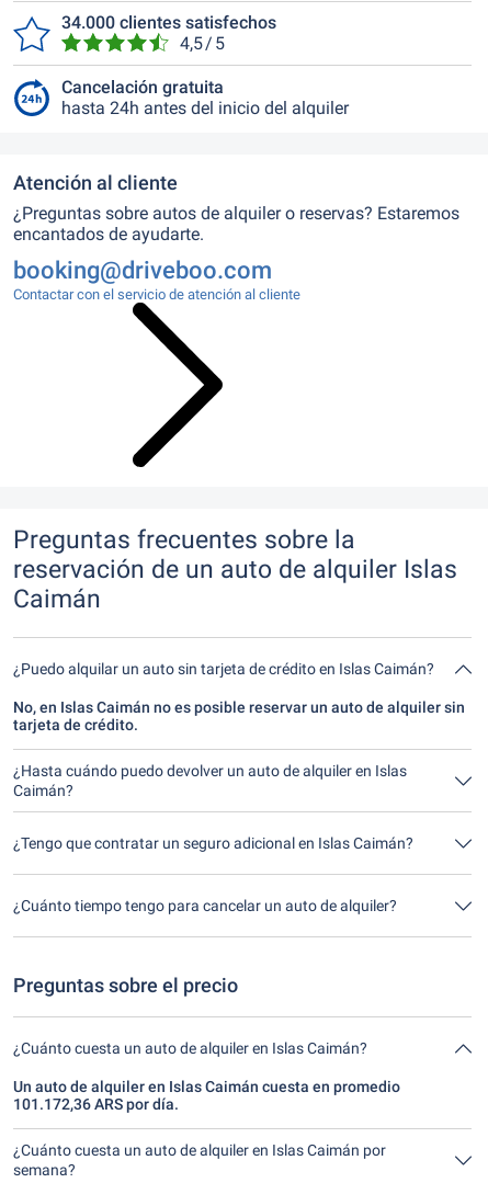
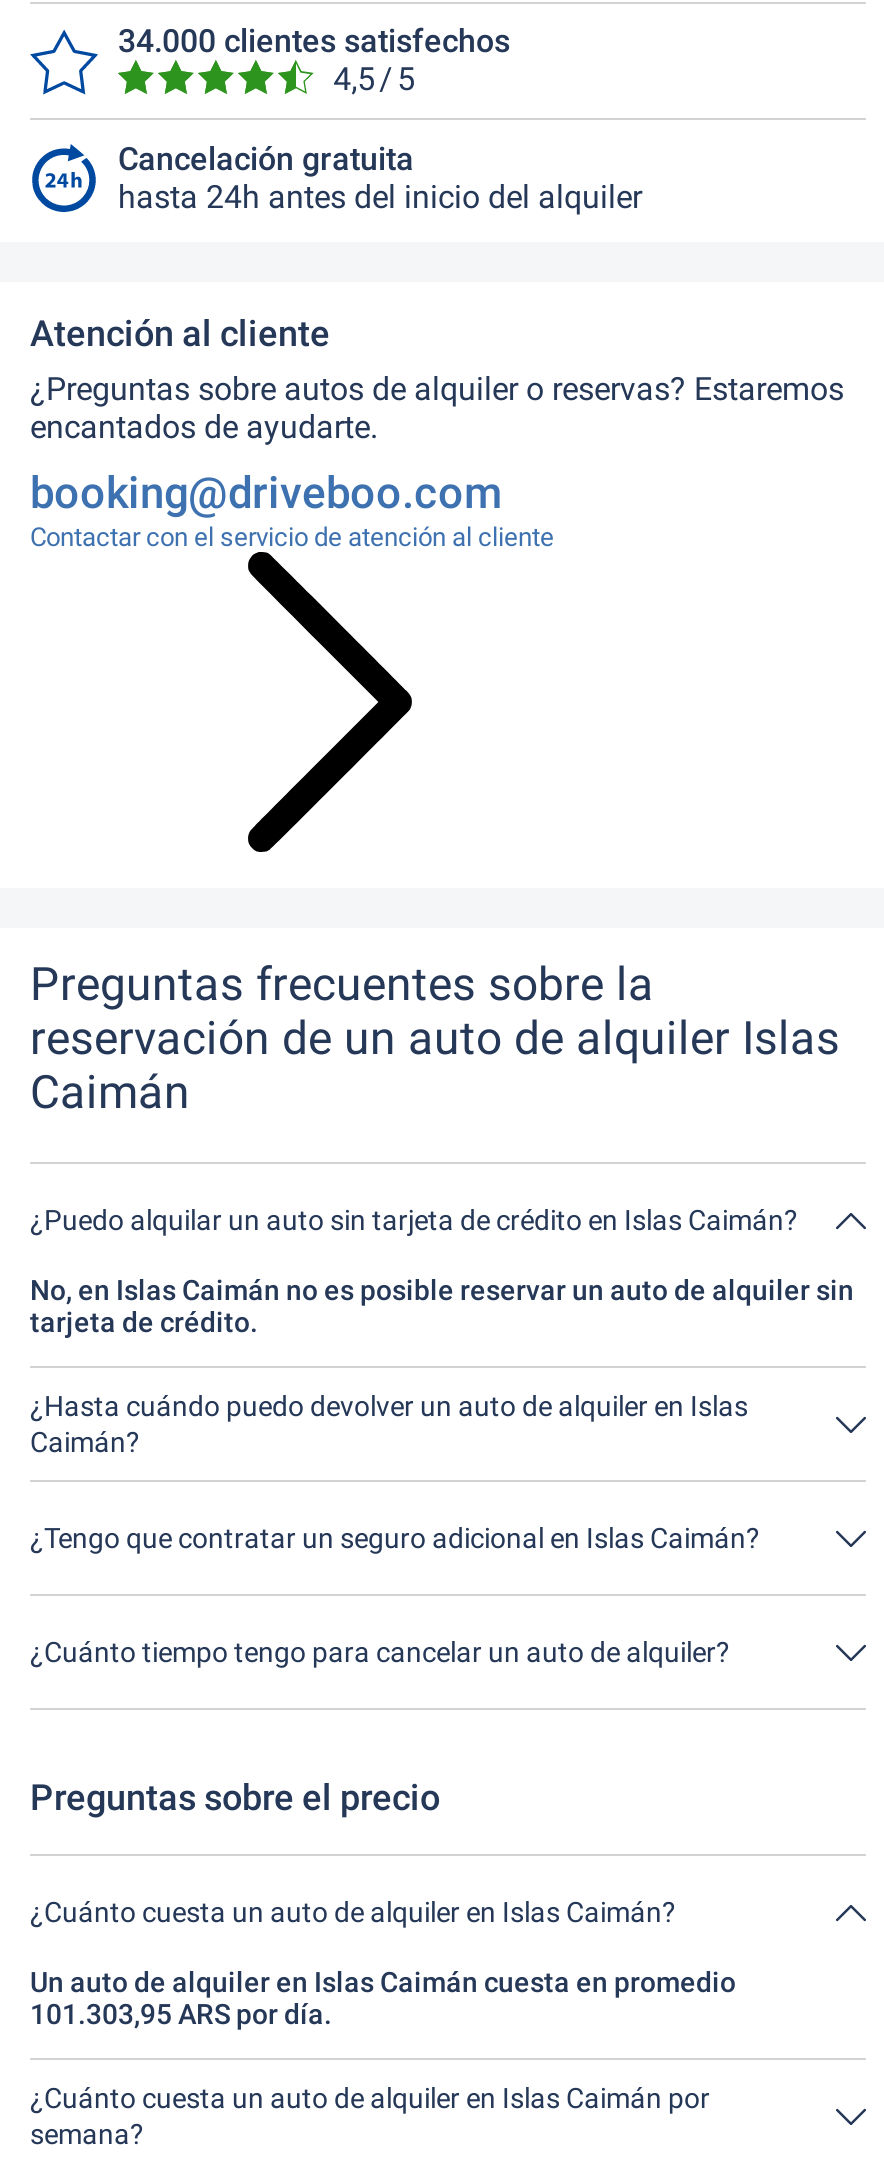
- 101.172,36 ARS por día.
+ 101.303,95 ARS por día.
